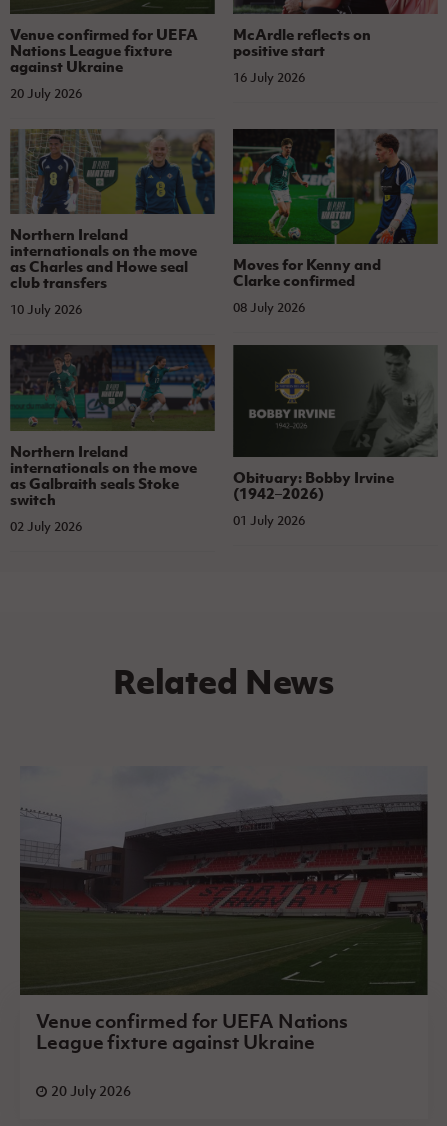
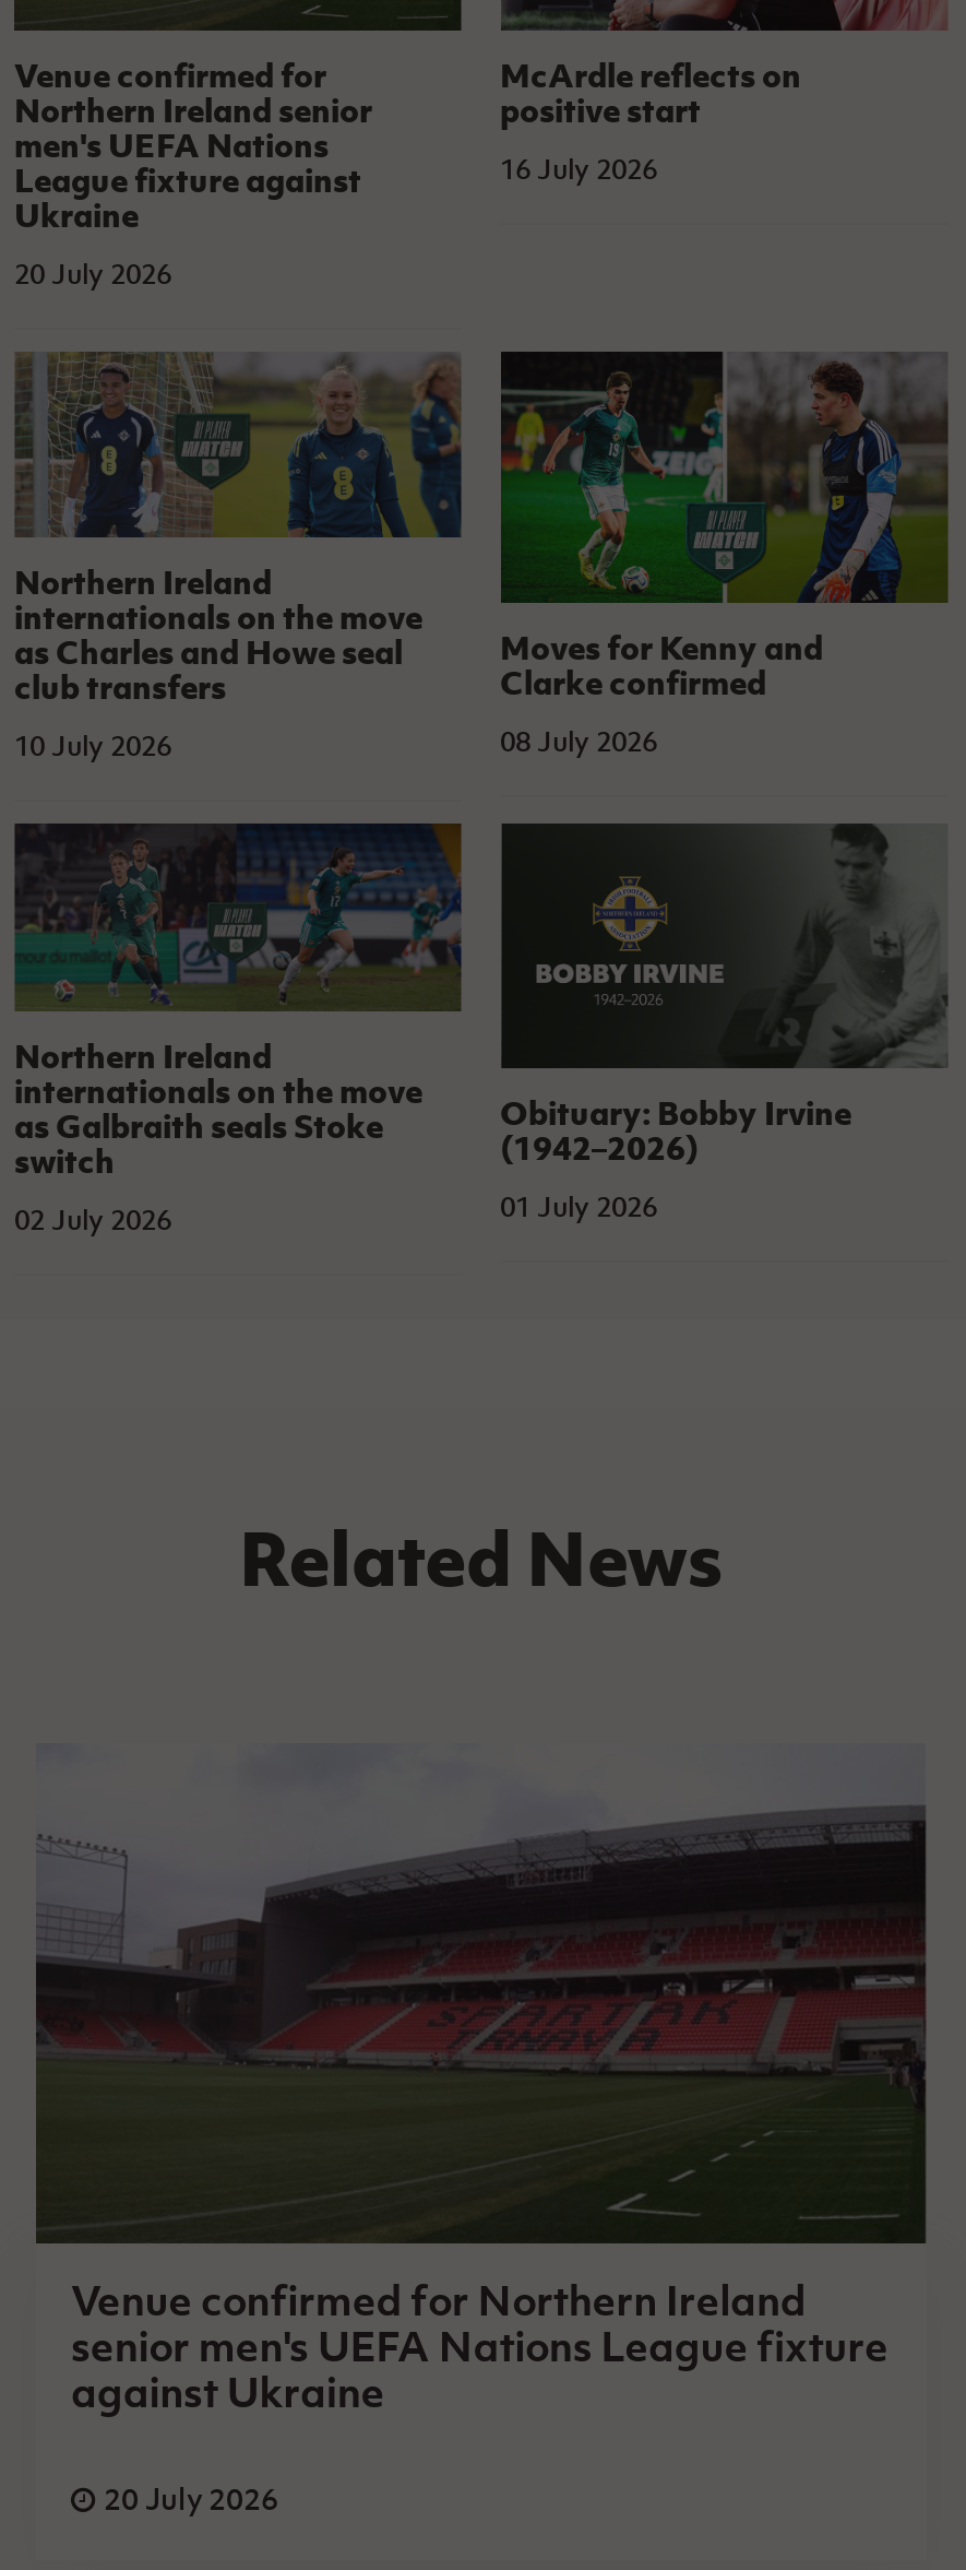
- Venue confirmed for UEFA
- Nations League fixture
+ Venue confirmed for
+ Northern Ireland senior
+ men's UEFA Nations
+ League fixture against
+ Ukraine

moved down: against Ukraine

- Venue confirmed for UEFA Nations
- League fixture against Ukraine
+ Venue confirmed for Northern Ireland
+ senior men's UEFA Nations League fixture
